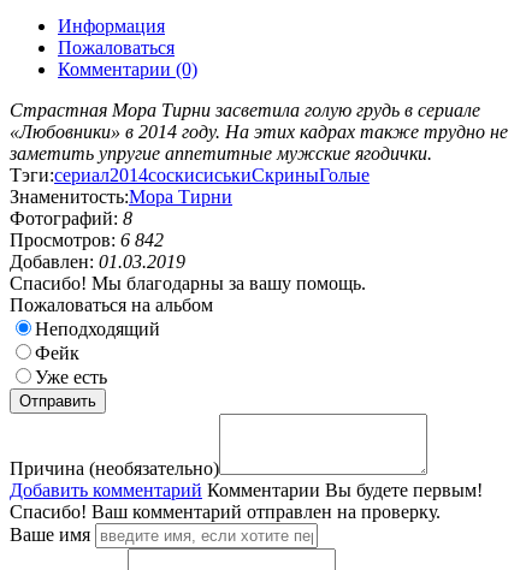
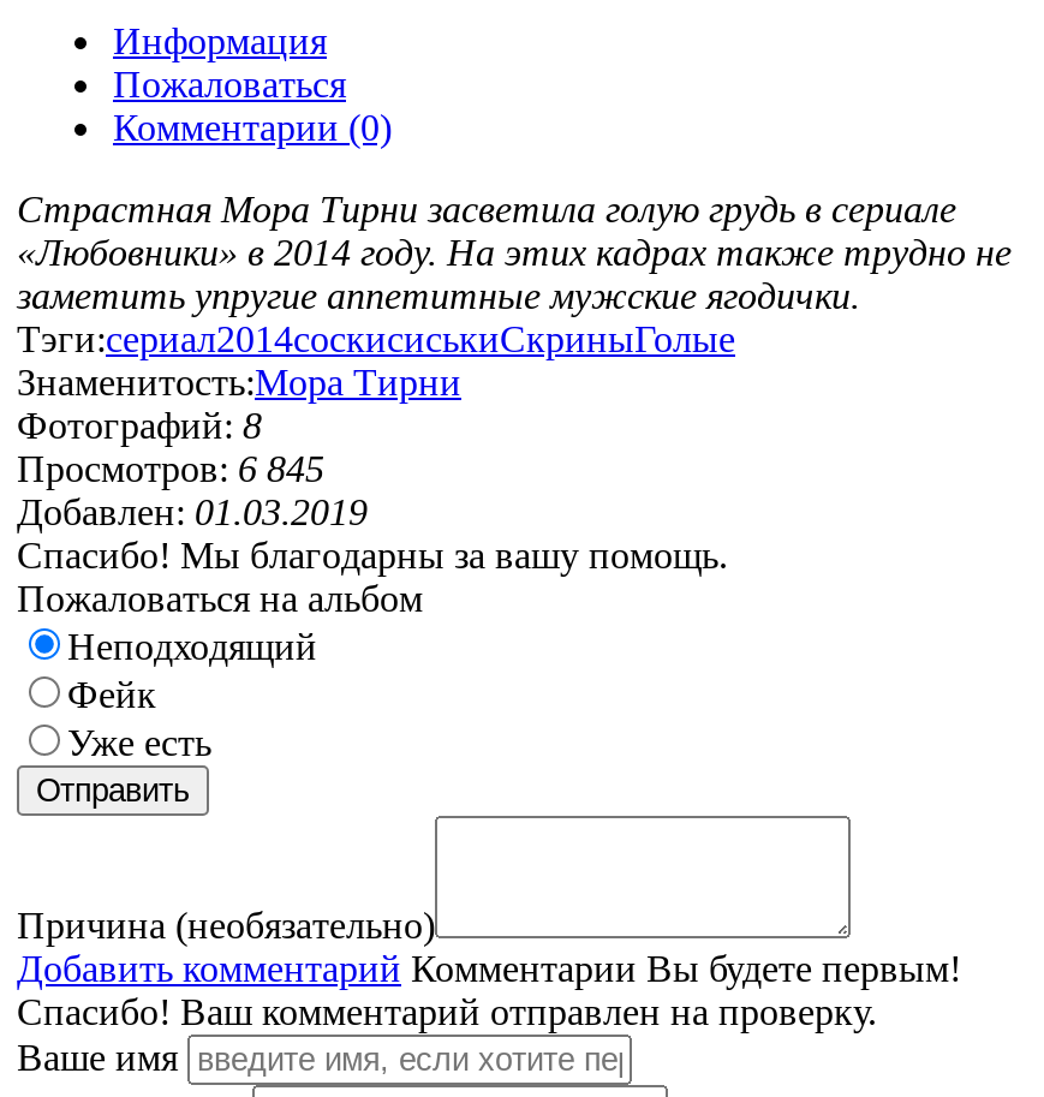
- Просмотров: 6 842
+ Просмотров: 6 845
